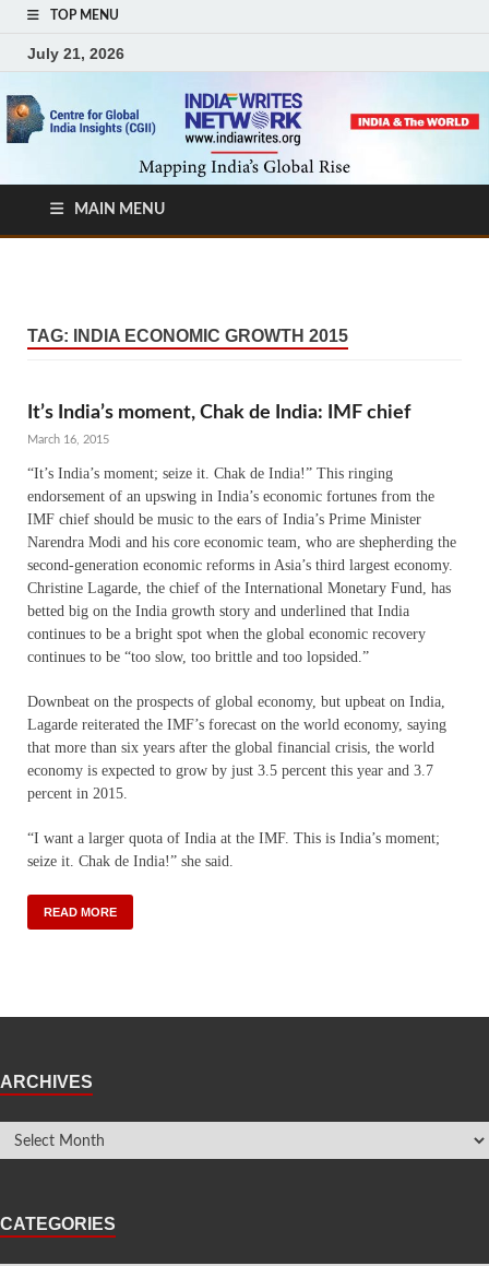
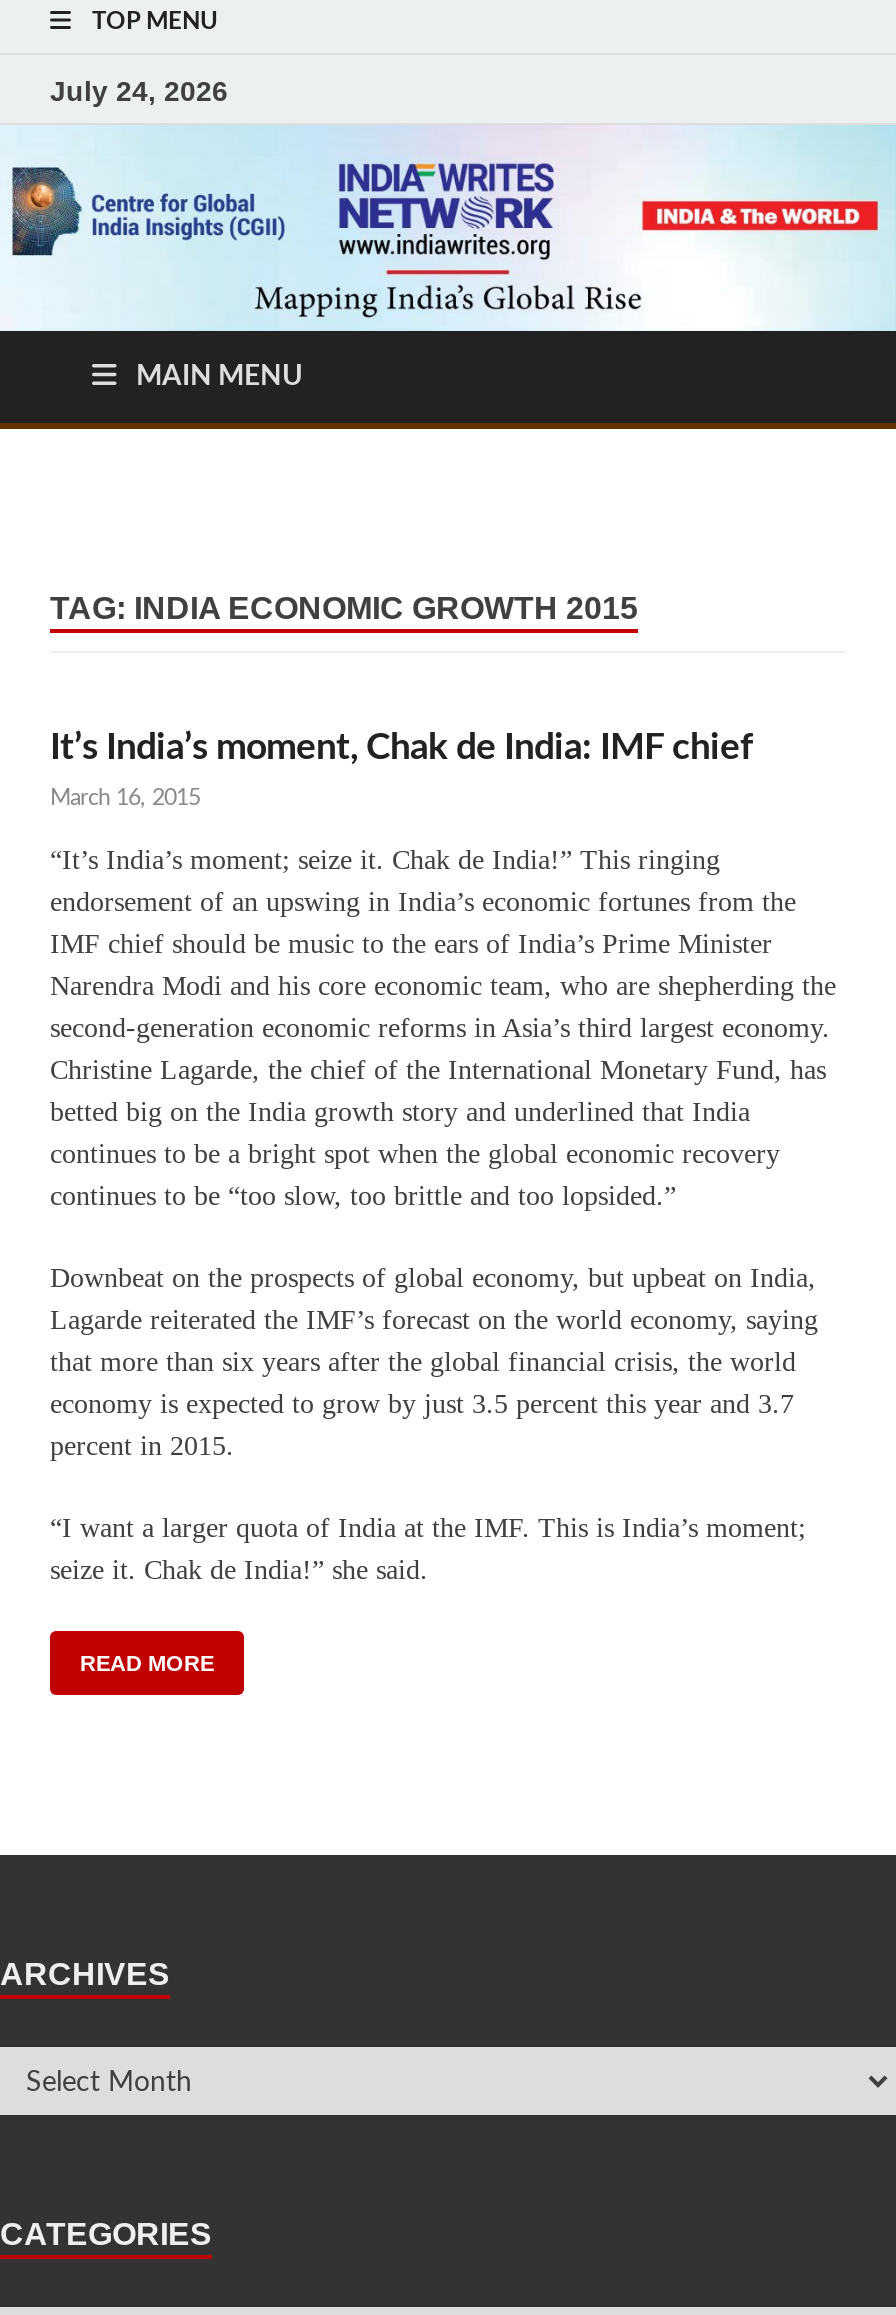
- July 21, 2026
+ July 24, 2026
